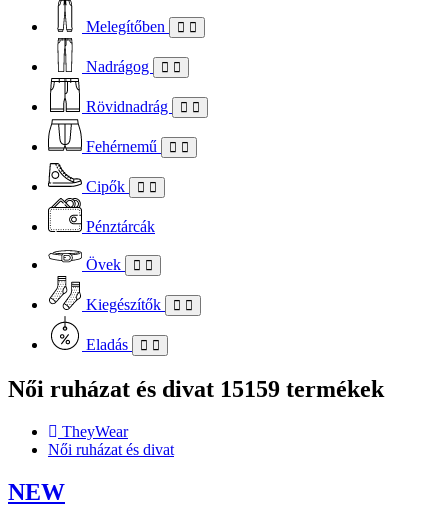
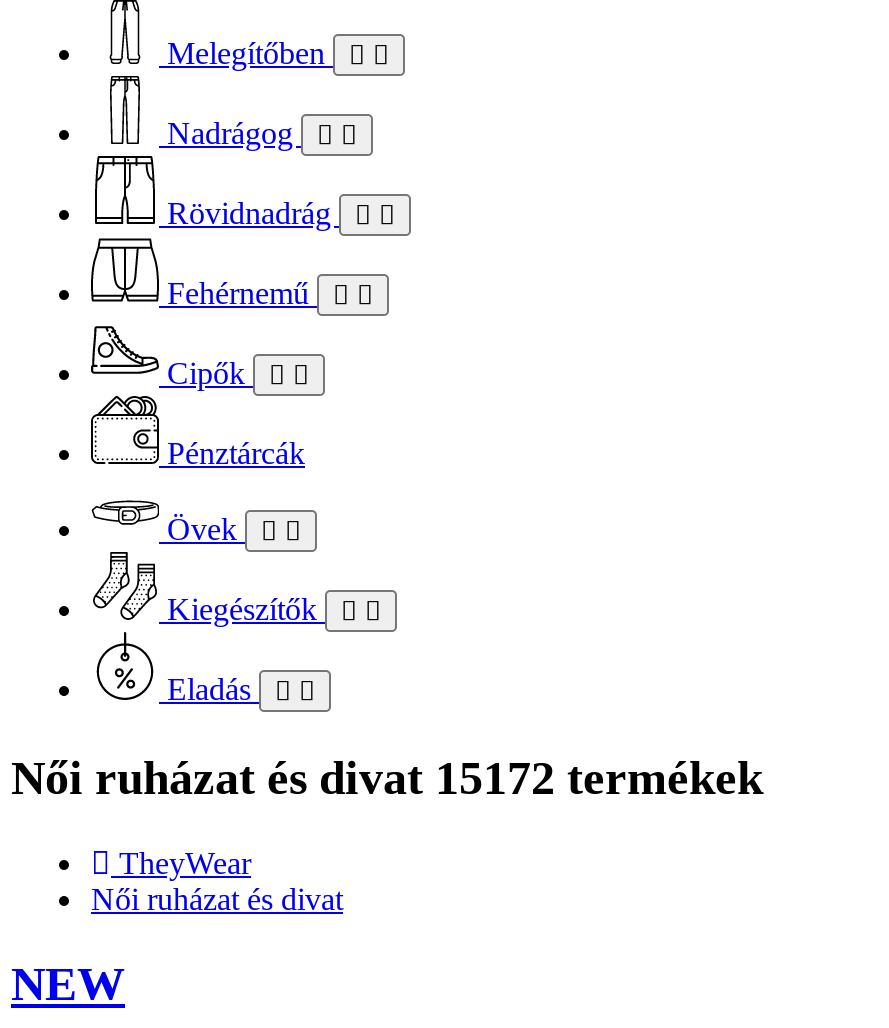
- Női ruházat és divat 15159 termékek
+ Női ruházat és divat 15172 termékek
